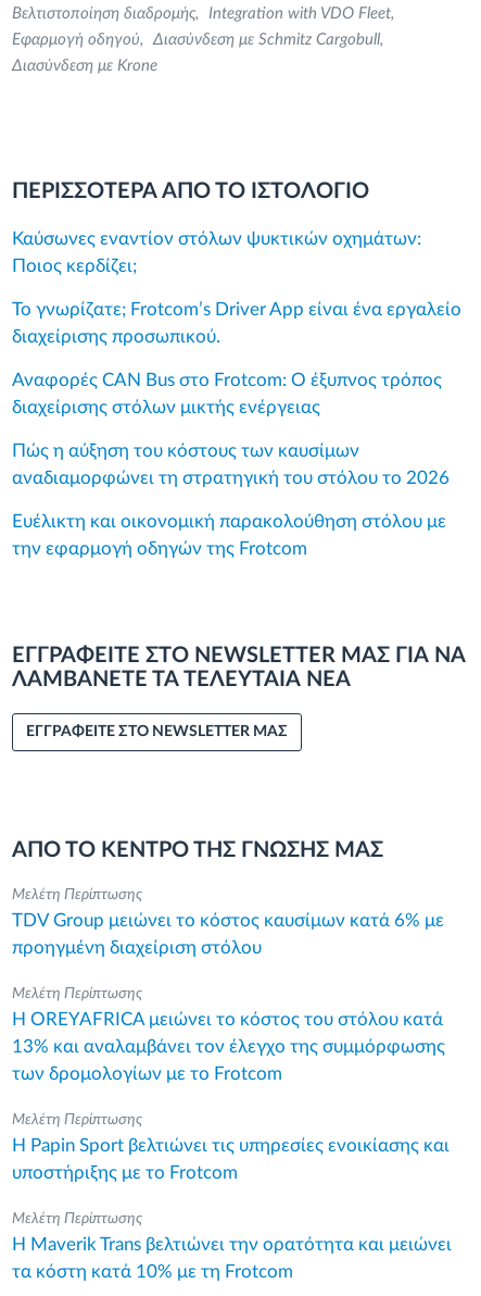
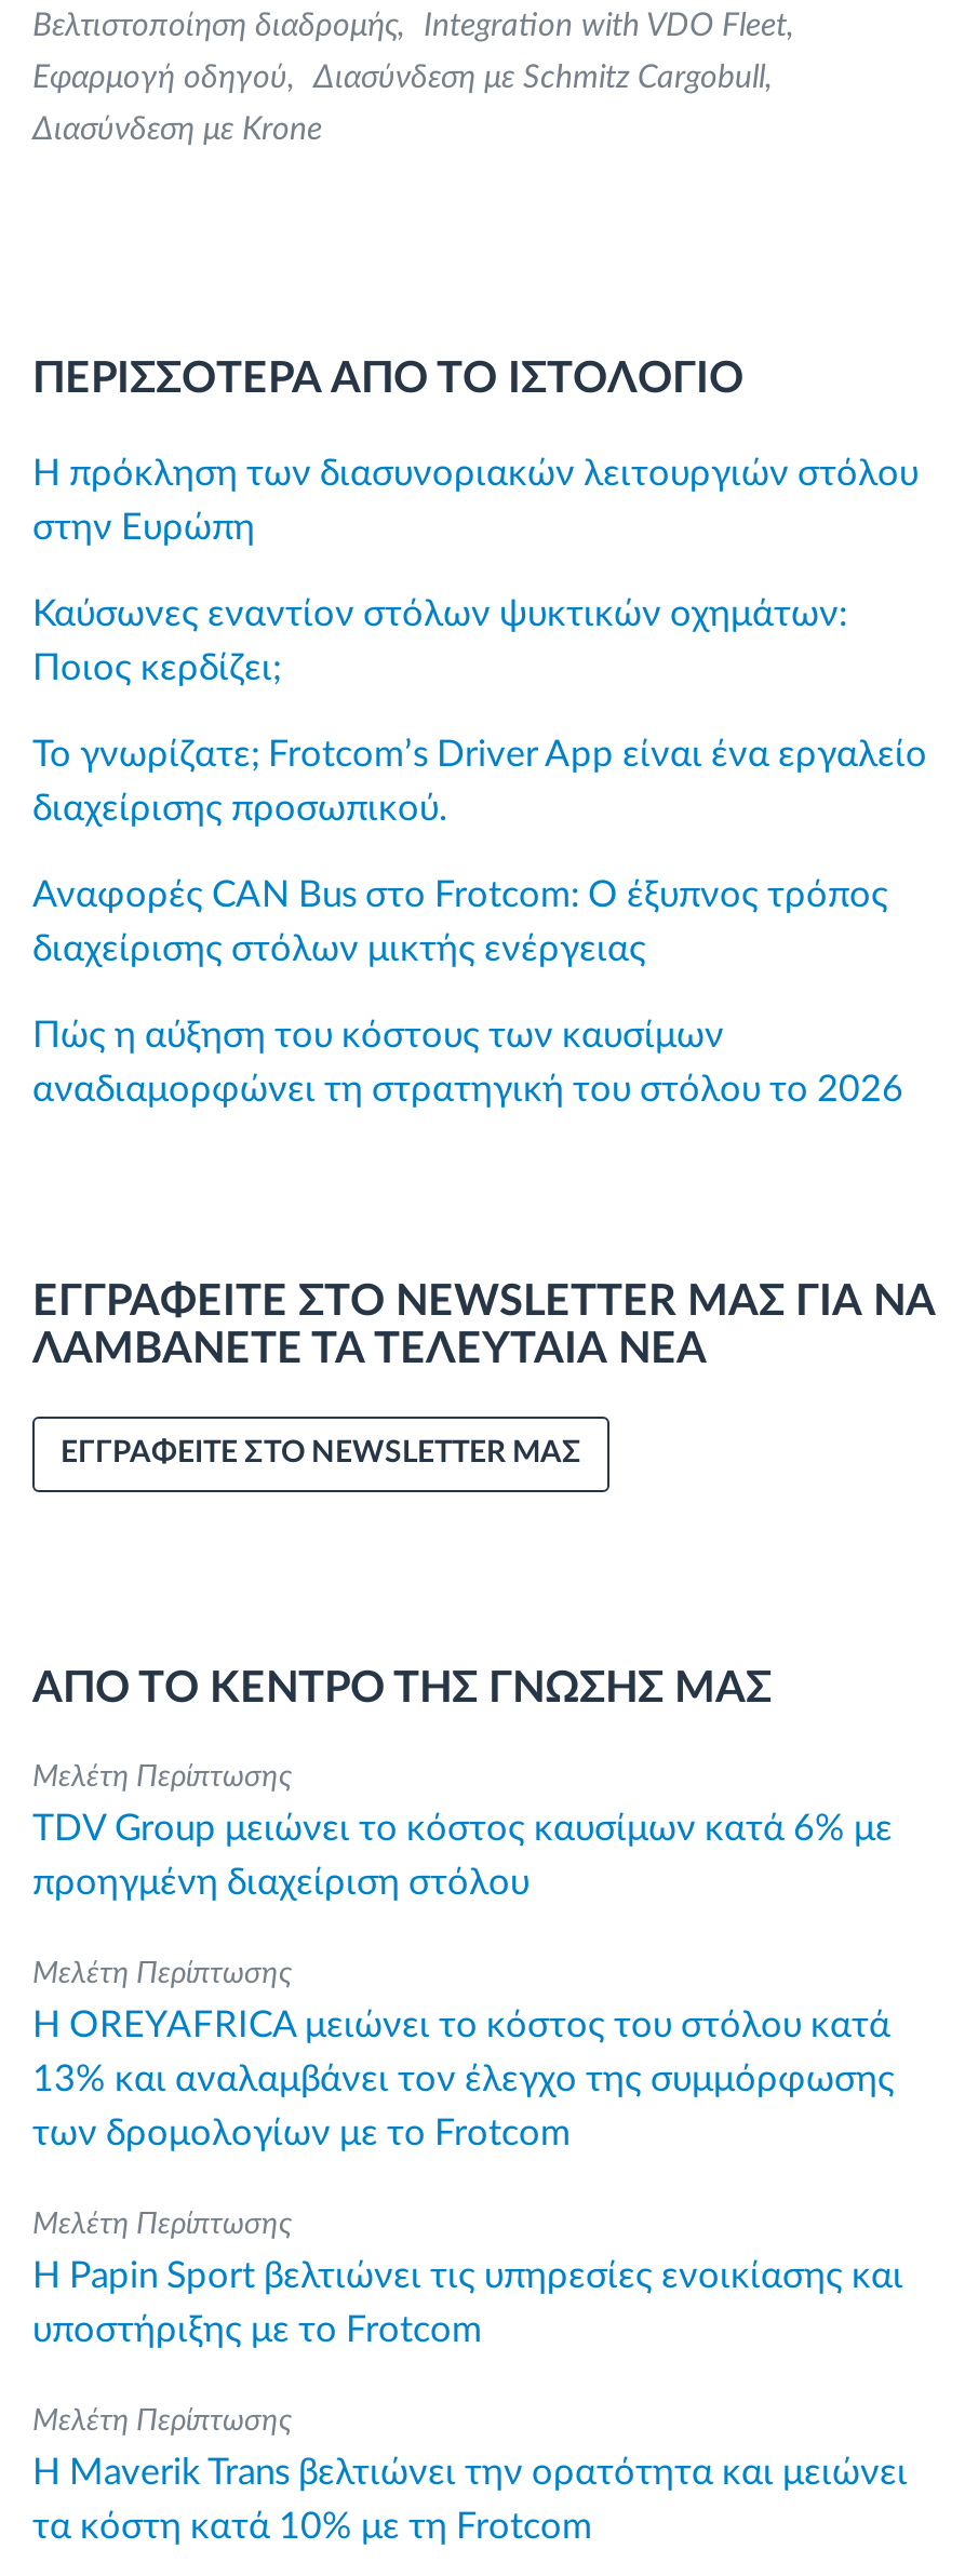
+ Η πρόκληση των διασυνοριακών λειτουργιών στόλου
+ στην Ευρώπη

moved down: Καύσωνες εναντίον στόλων ψυκτικών οχημάτων: | Ποιος κερδίζει; | Το γνωρίζατε; Frotcom’s Driver App είναι ένα εργαλείο | διαχείρισης προσωπικού. | Αναφορές CAN Bus στο Frotcom: Ο έξυπνος τρόπος | διαχείρισης στόλων μικτής ενέργειας | Πώς η αύξηση του κόστους των καυσίμων | αναδιαμορφώνει τη στρατηγική του στόλου το 2026

- Ευέλικτη και οικονομική παρακολούθηση στόλου με
- την εφαρμογή οδηγών της Frotcom
